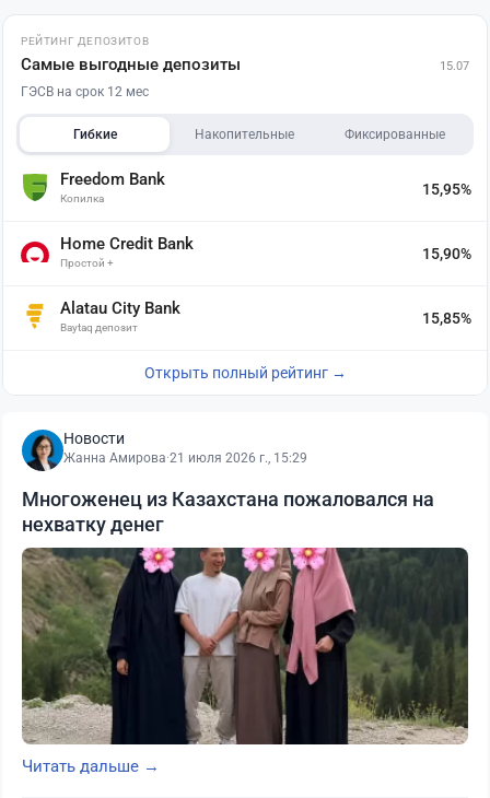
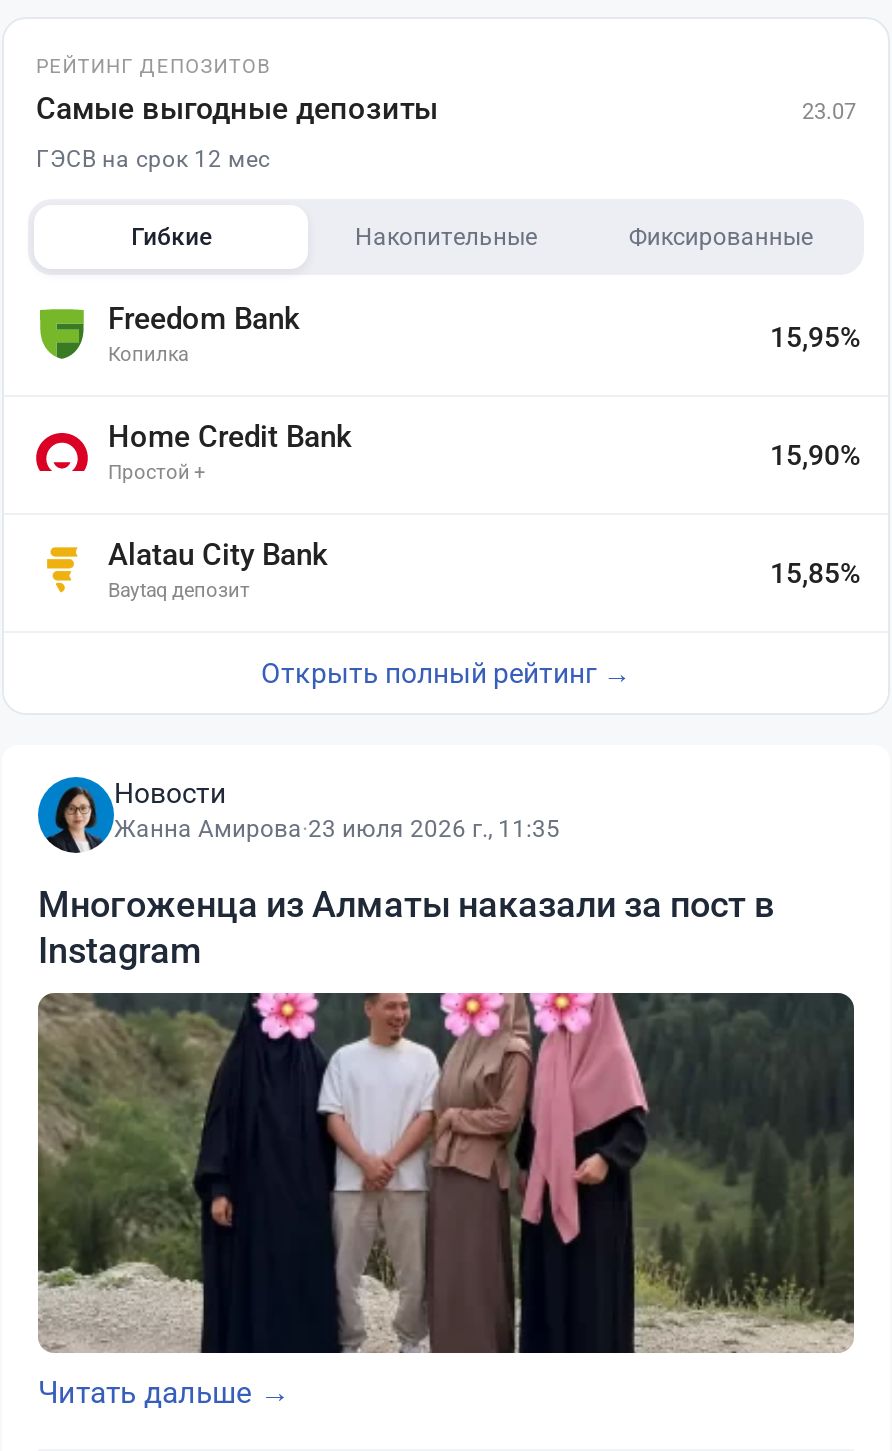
- 15.07
+ 23.07

- Жанна Амирова·21 июля 2026 г., 15:29
+ Жанна Амирова·23 июля 2026 г., 11:35

- Многоженец из Казахстана пожаловался на
- нехватку денег
+ Многоженца из Алматы наказали за пост в
+ Instagram
